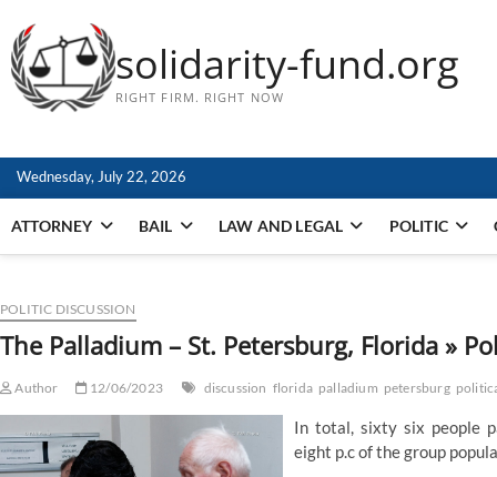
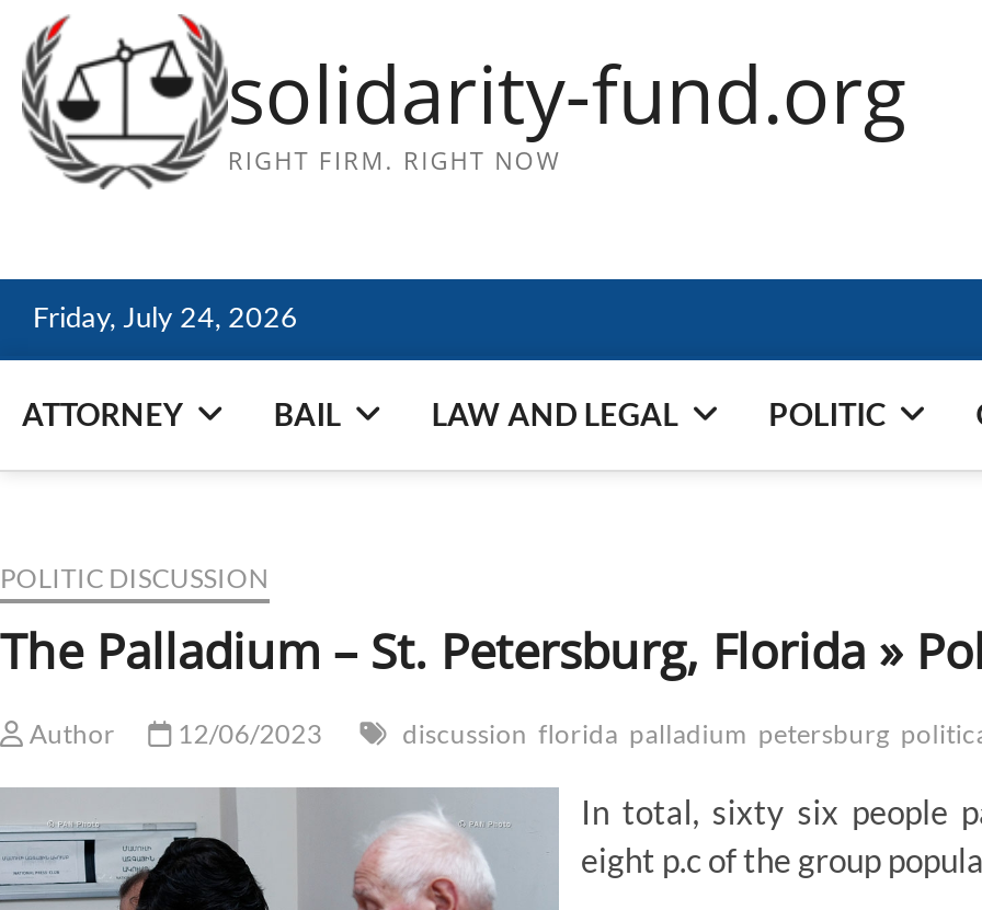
- Wednesday, July 22, 2026
+ Friday, July 24, 2026
